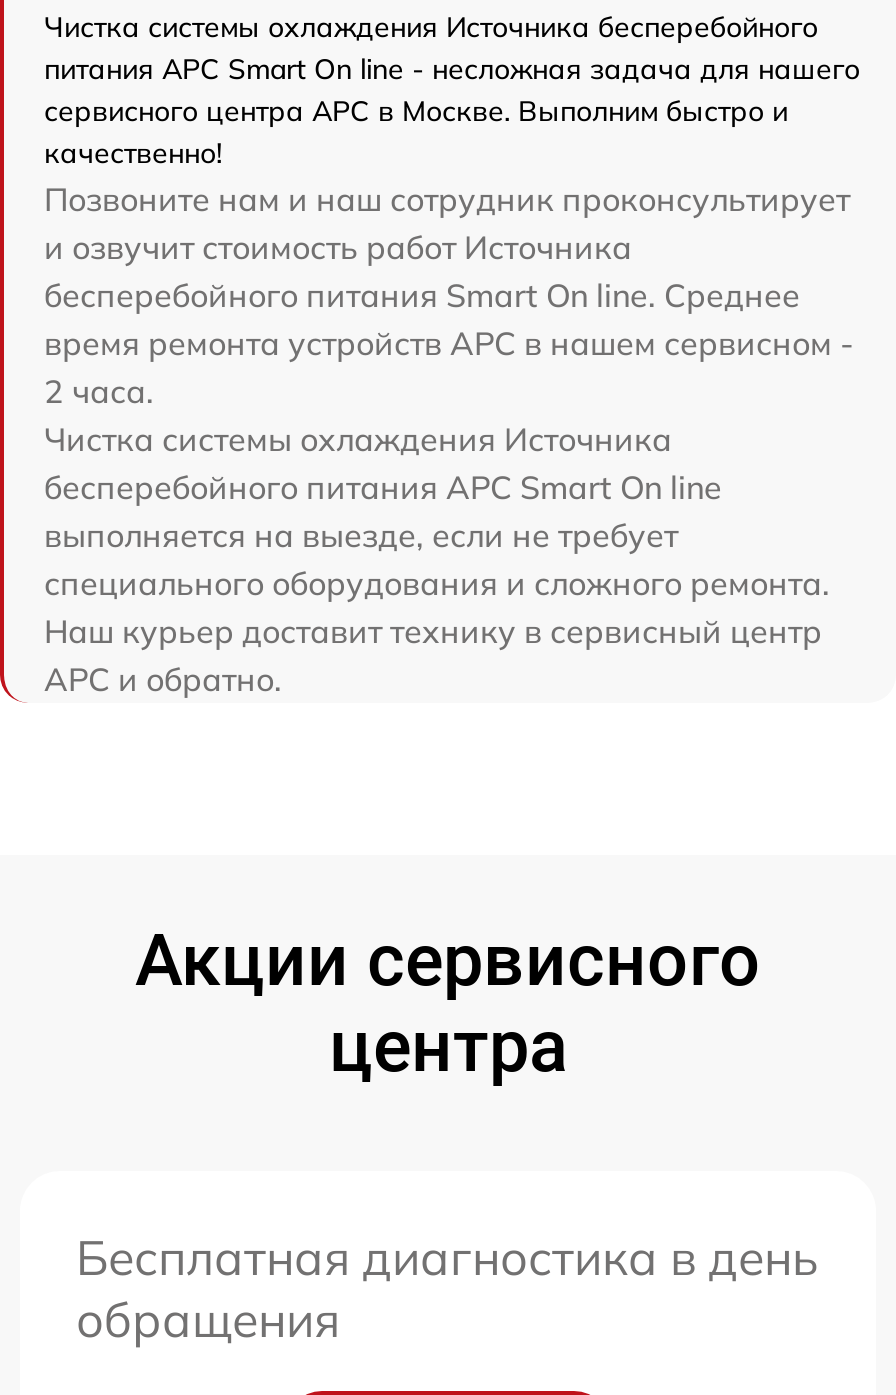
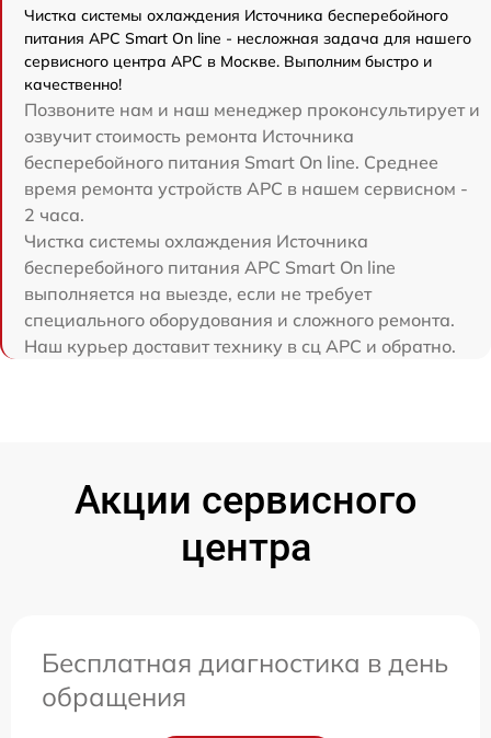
- Позвоните нам и наш сотрудник проконсультирует
- и озвучит стоимость работ Источника
+ Позвоните нам и наш менеджер проконсультирует и
+ озвучит стоимость ремонта Источника

- Наш курьер доставит технику в сервисный центр
- APC и обратно.
+ Наш курьер доставит технику в сц APC и обратно.
